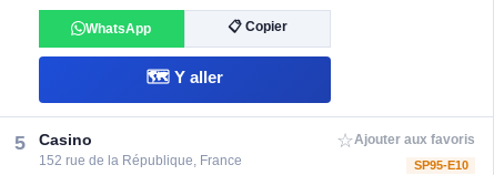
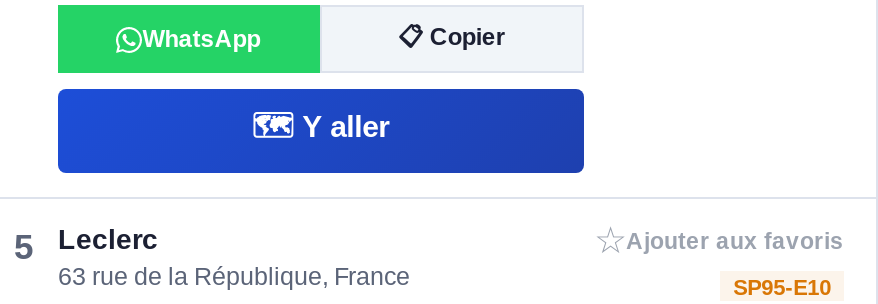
- Casino
- 152 rue de la République, France
+ Leclerc
+ 63 rue de la République, France
